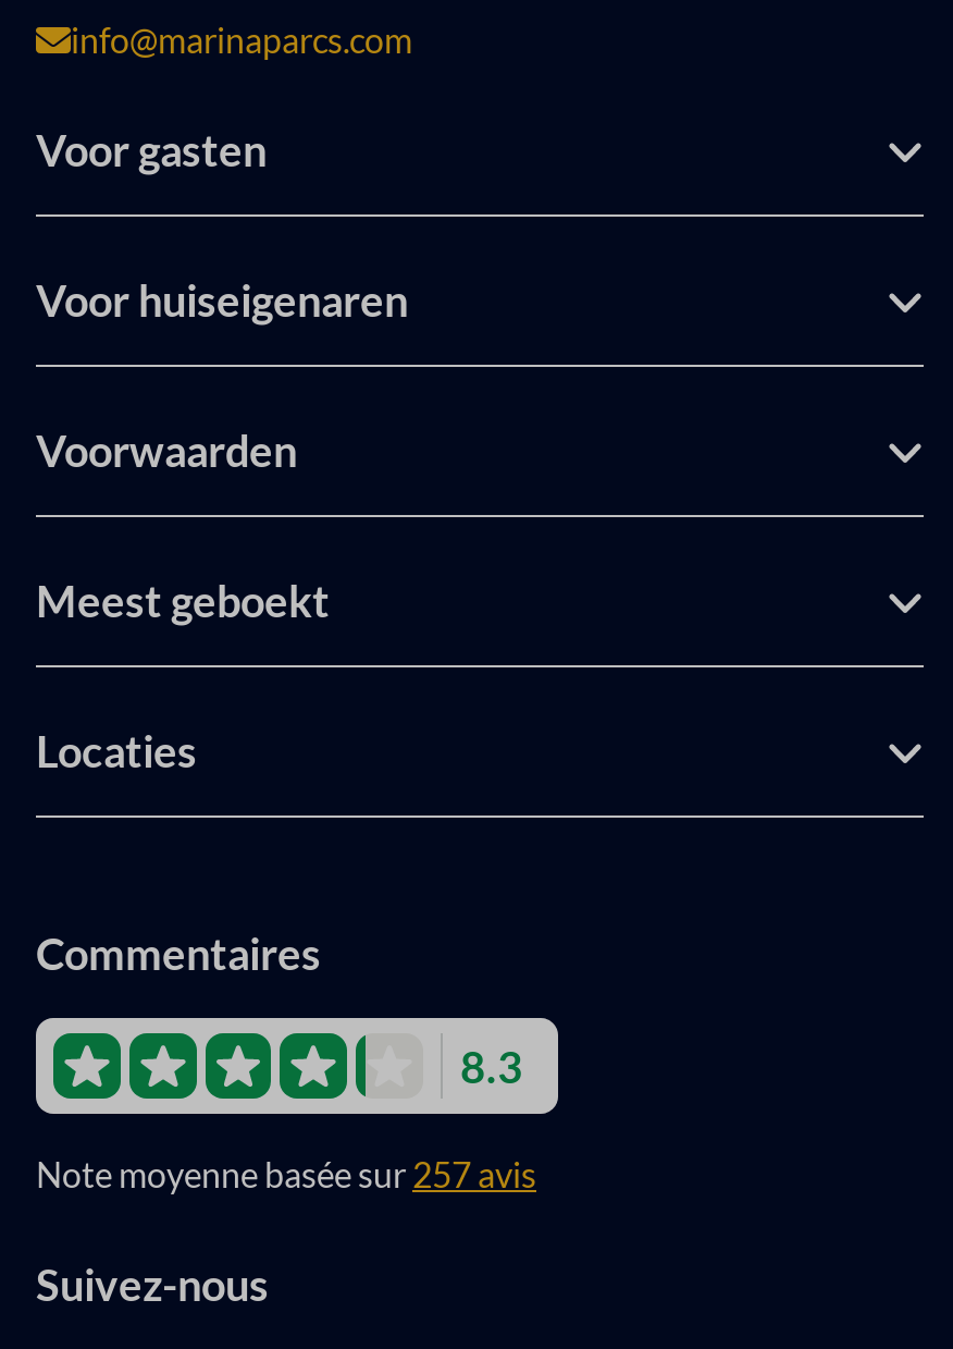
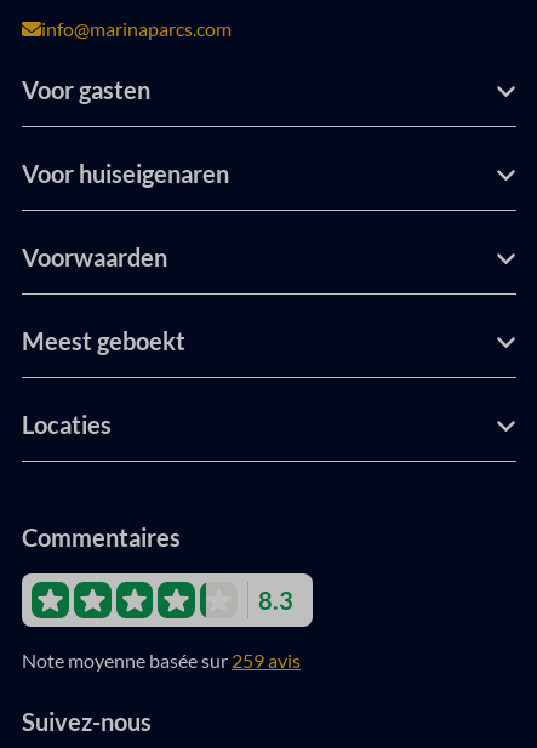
- Note moyenne basée sur 257 avis
+ Note moyenne basée sur 259 avis
